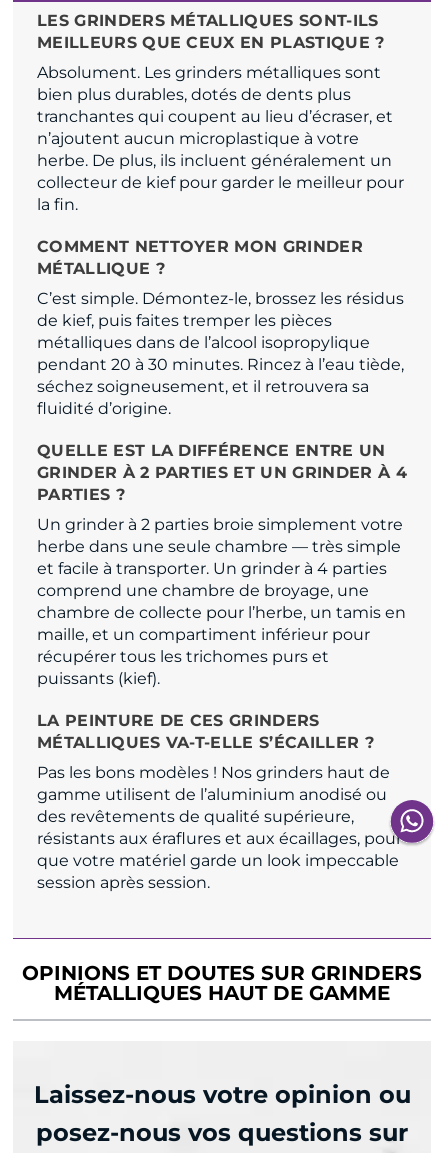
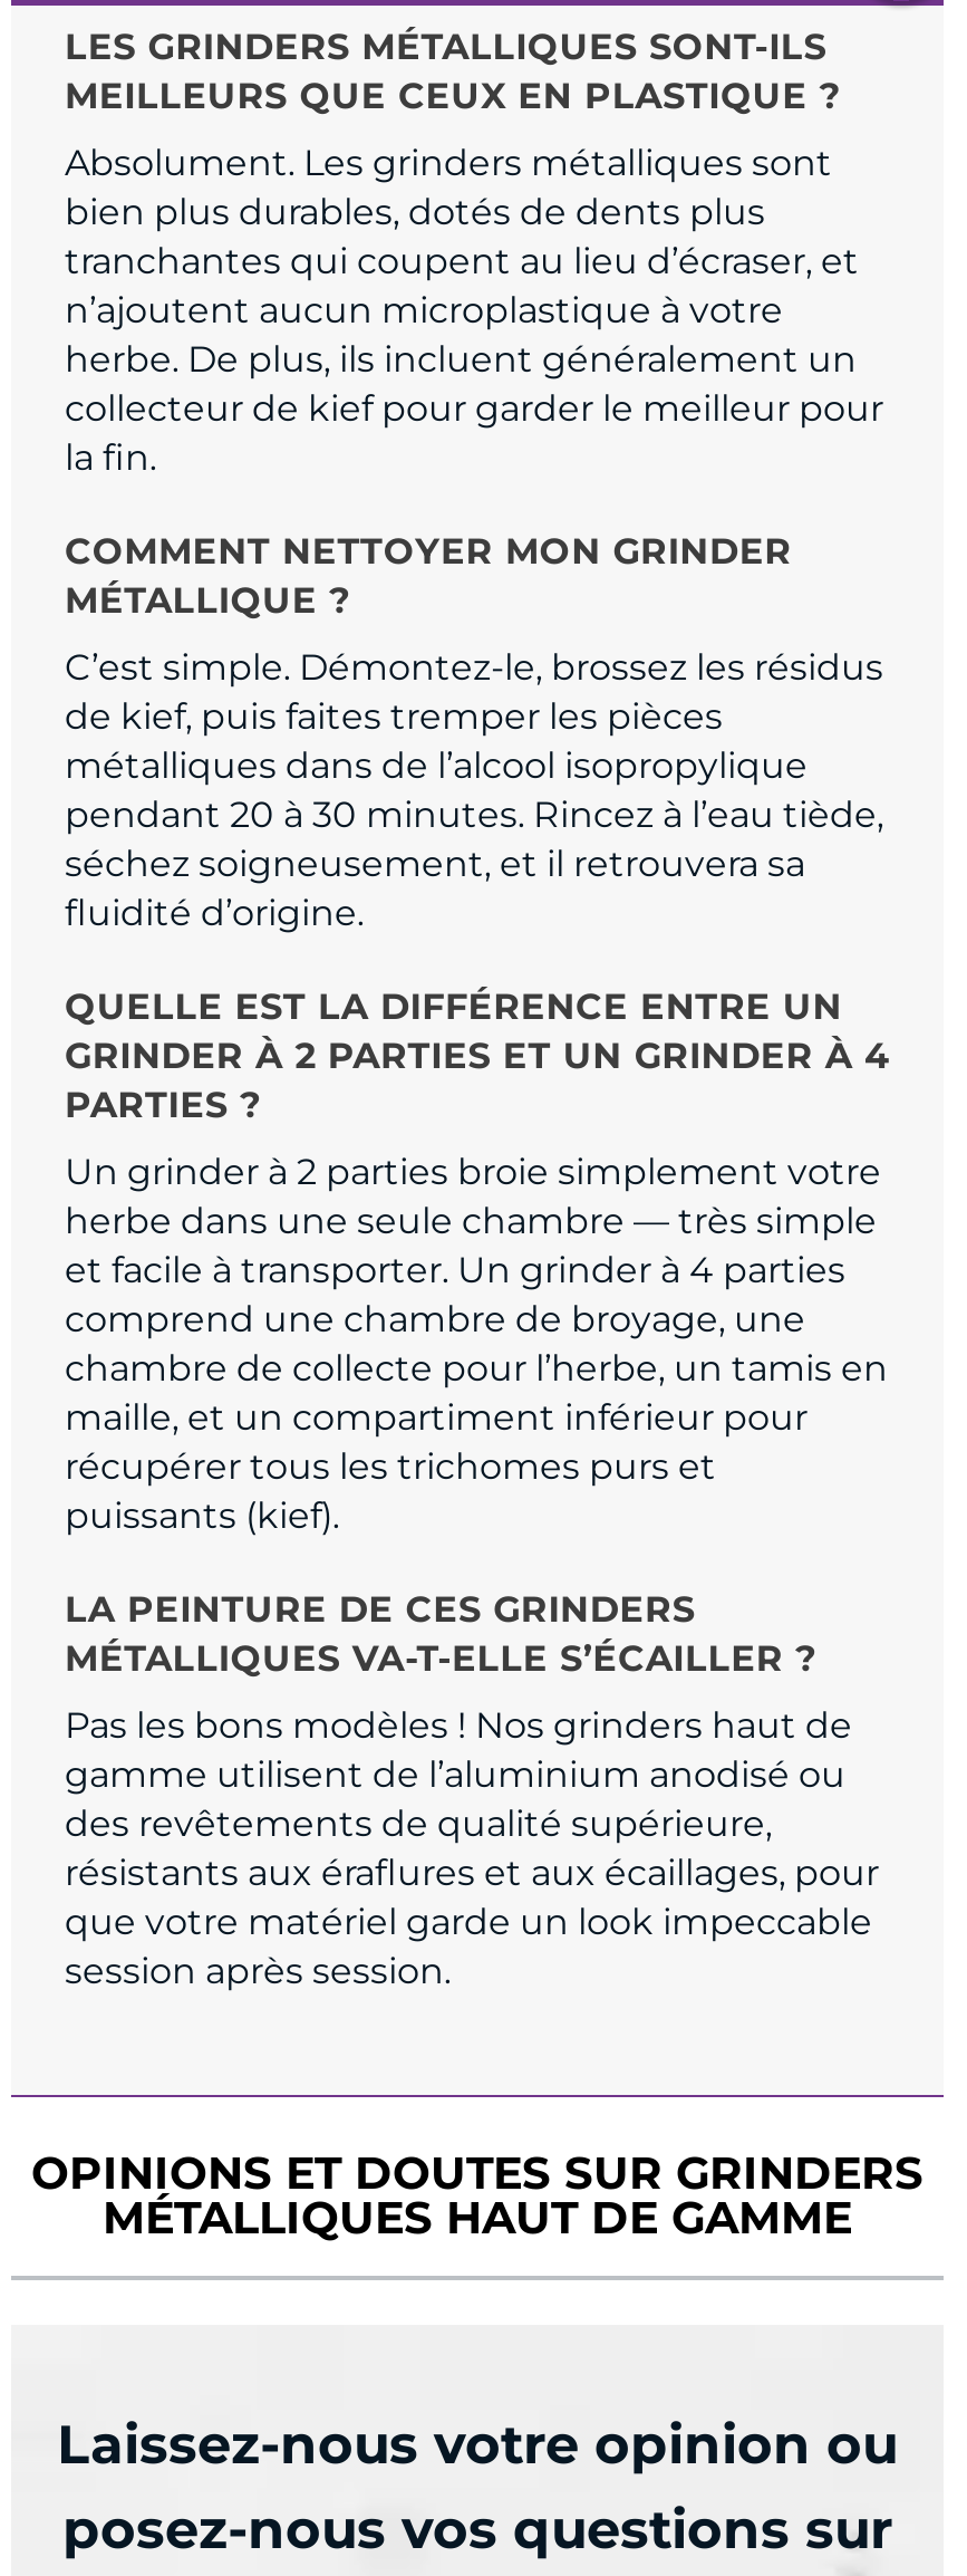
- [image]
